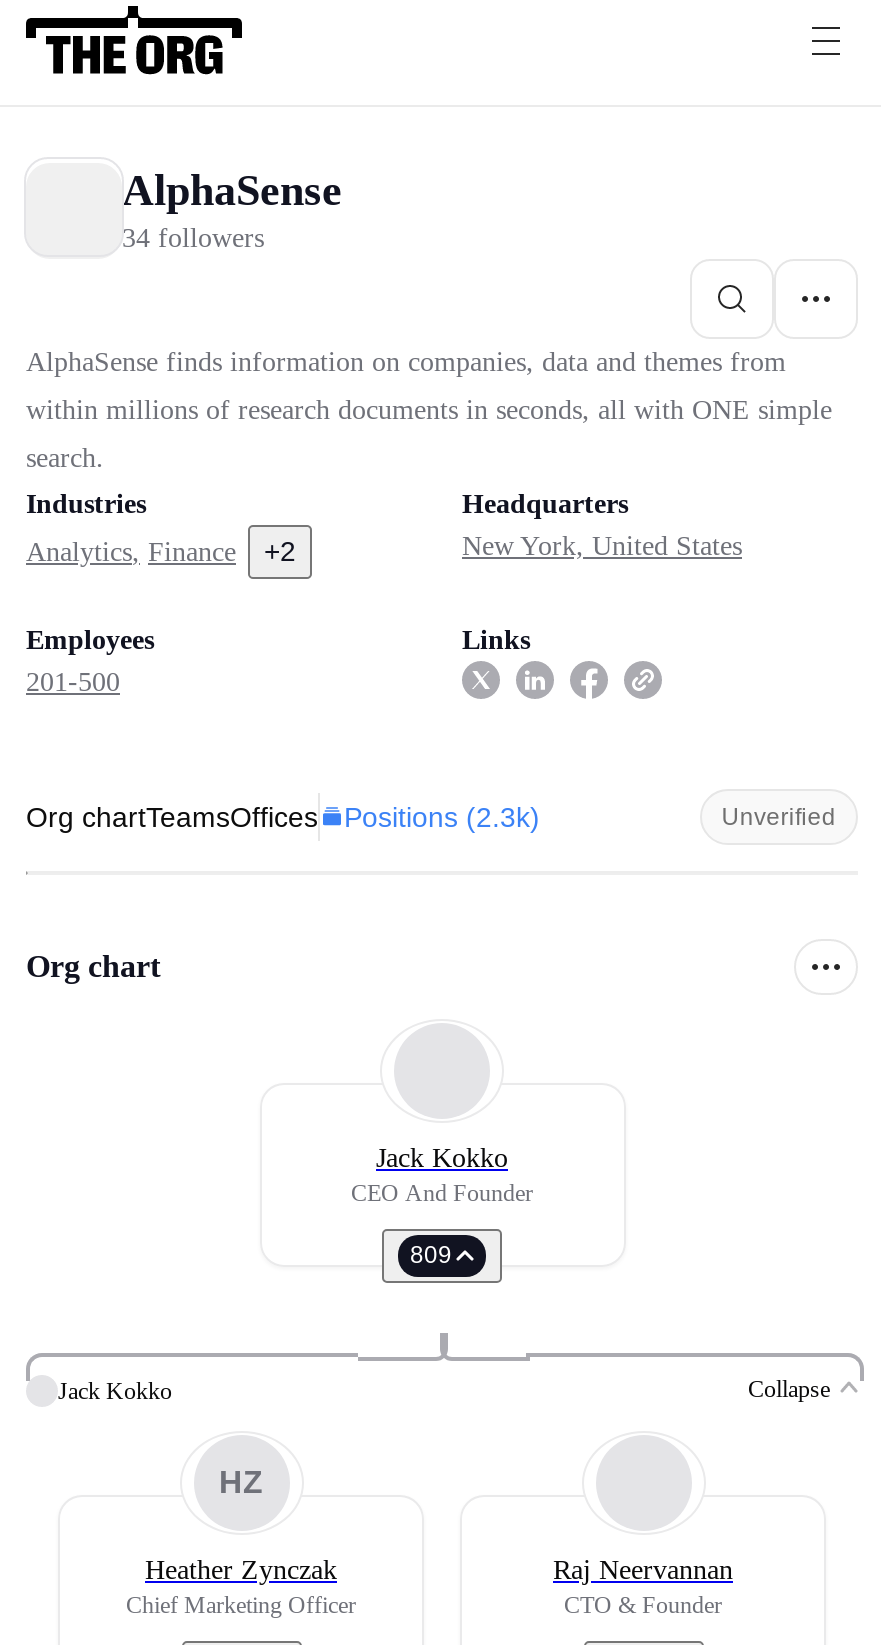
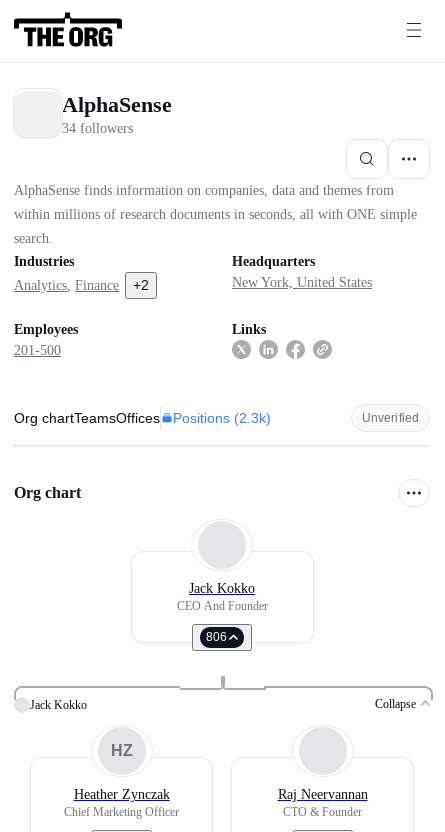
- 809
+ 806
